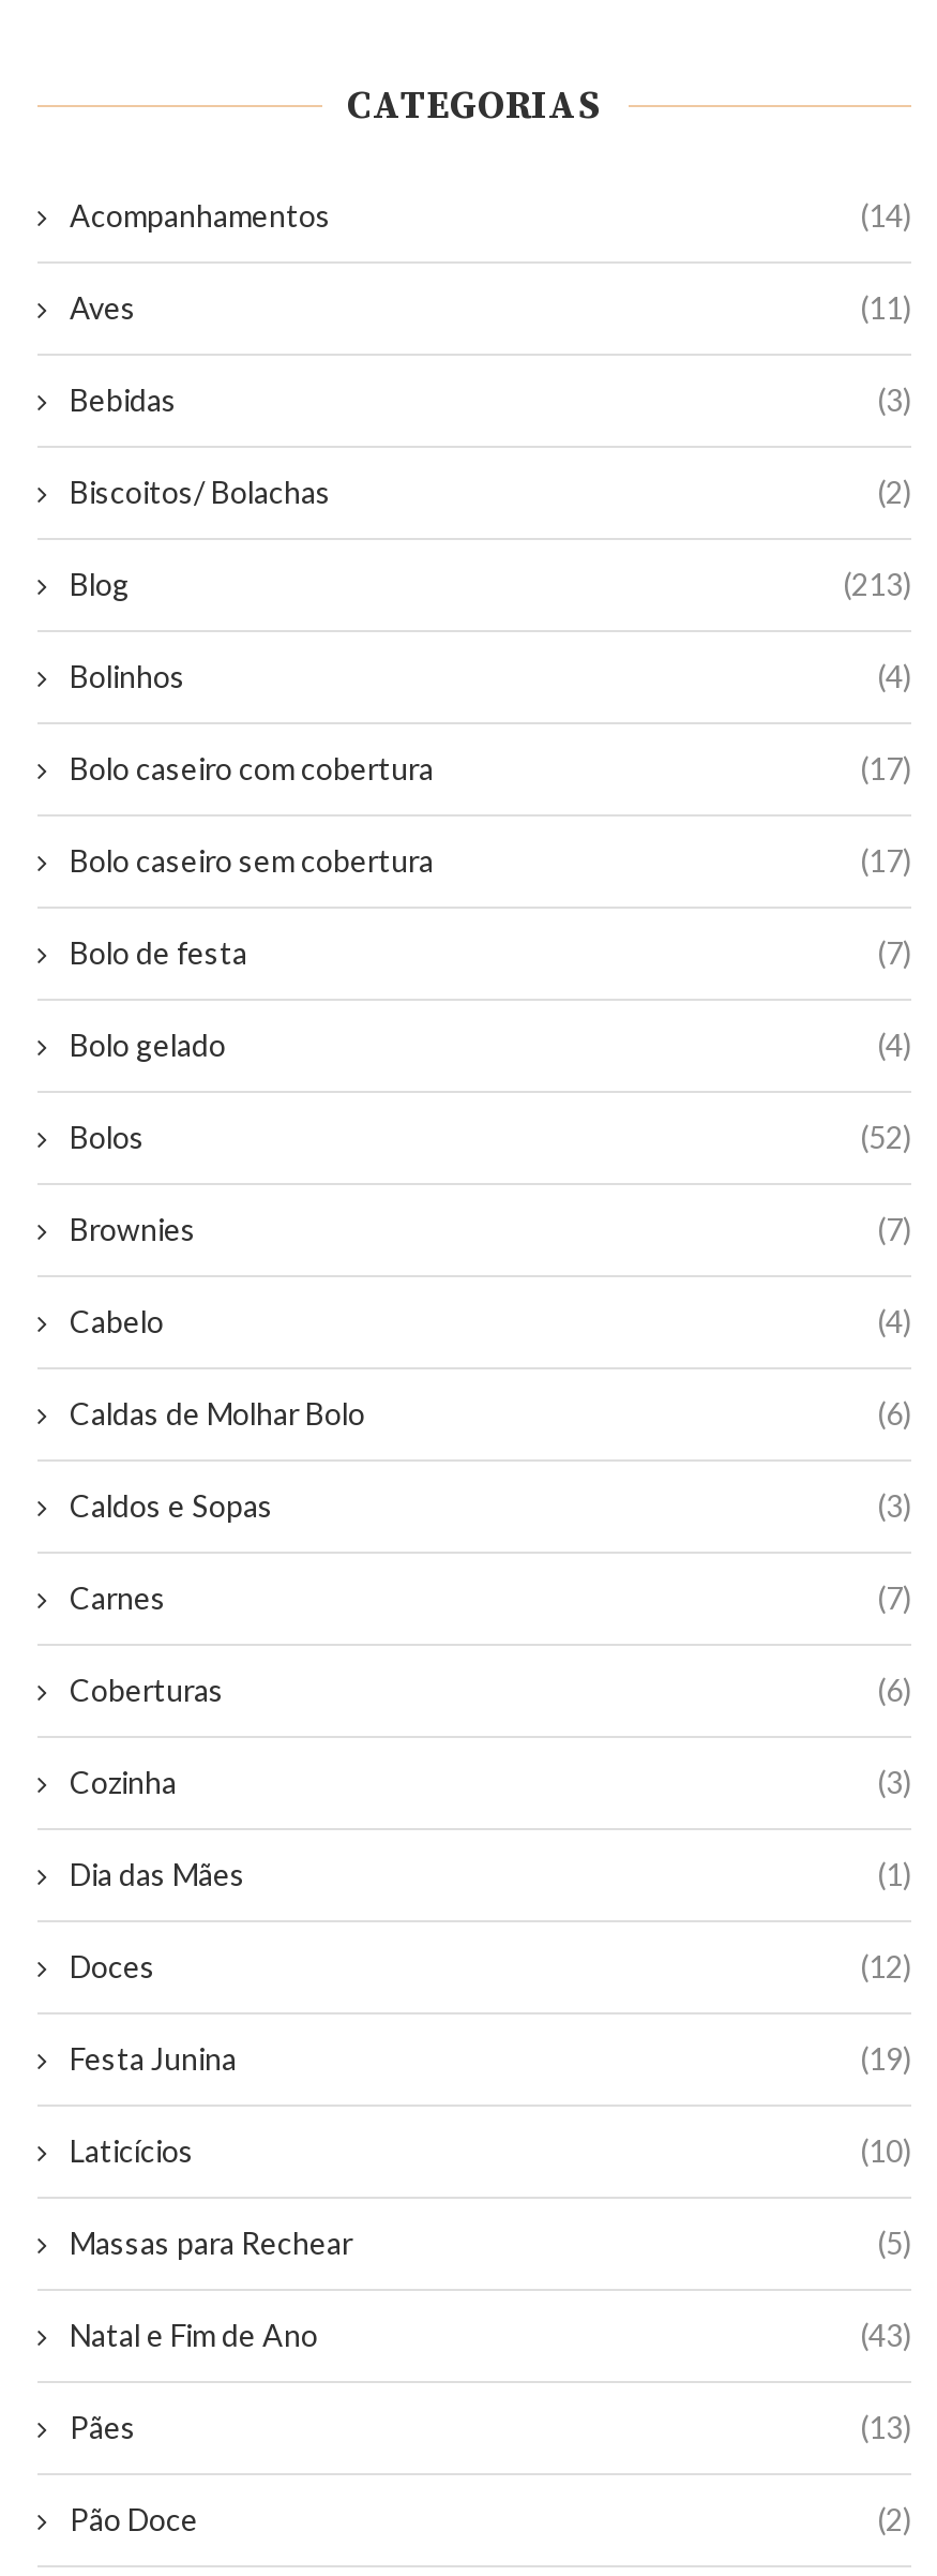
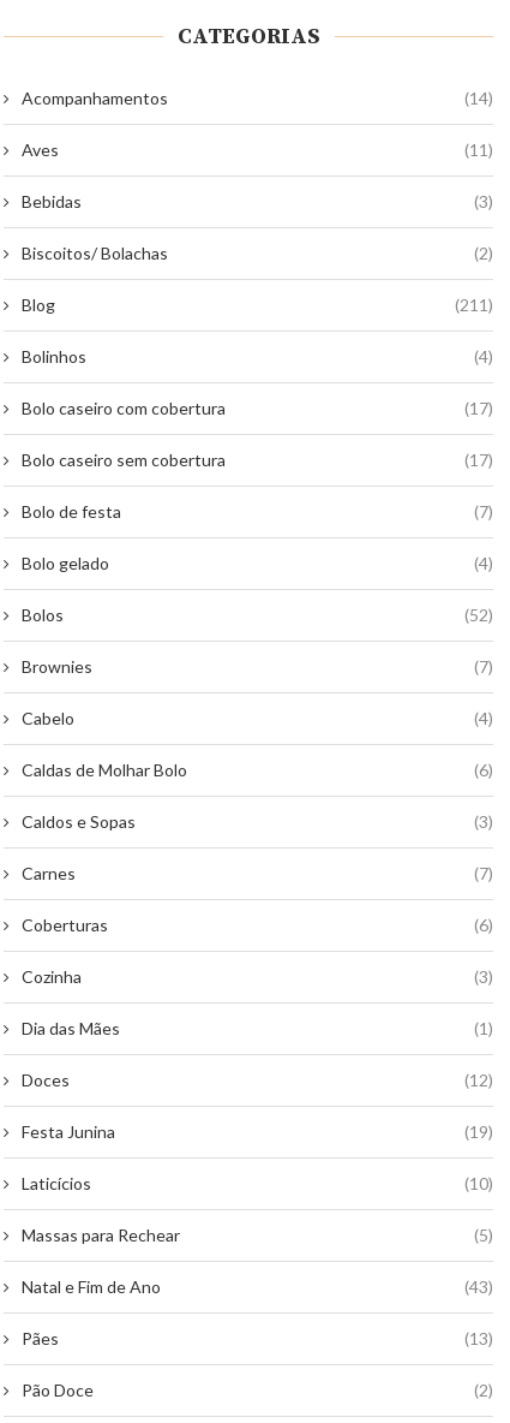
- (213)
+ (211)
